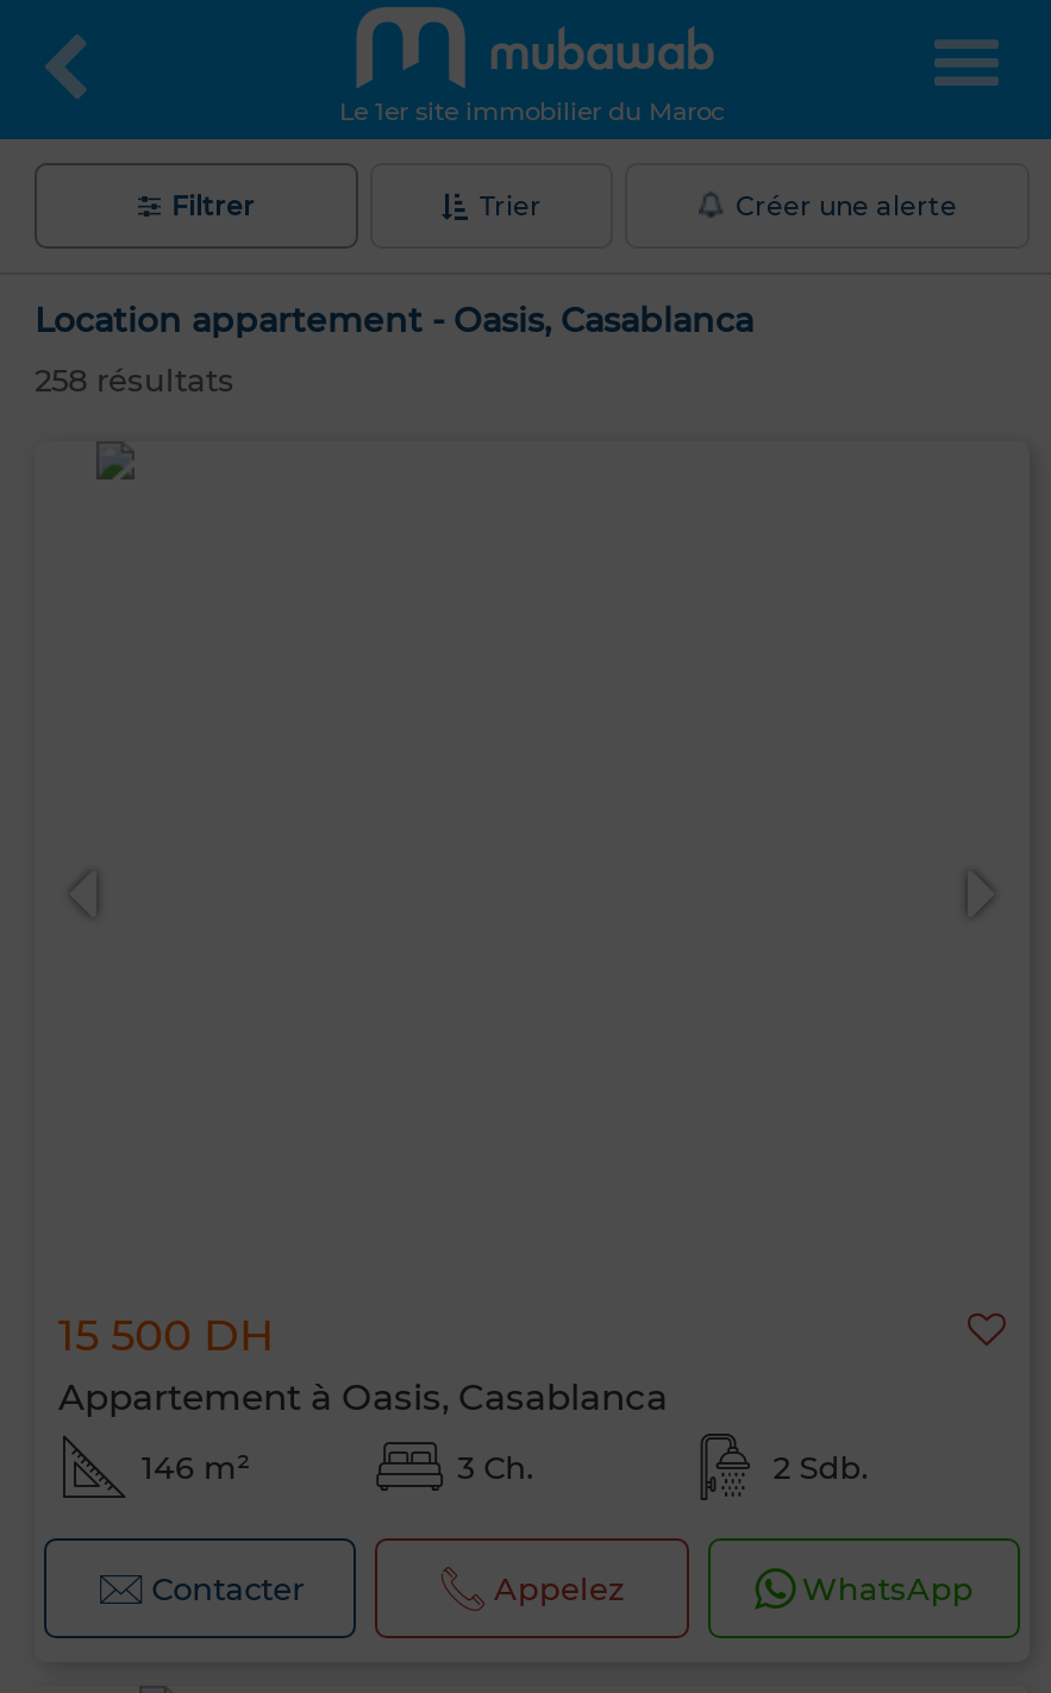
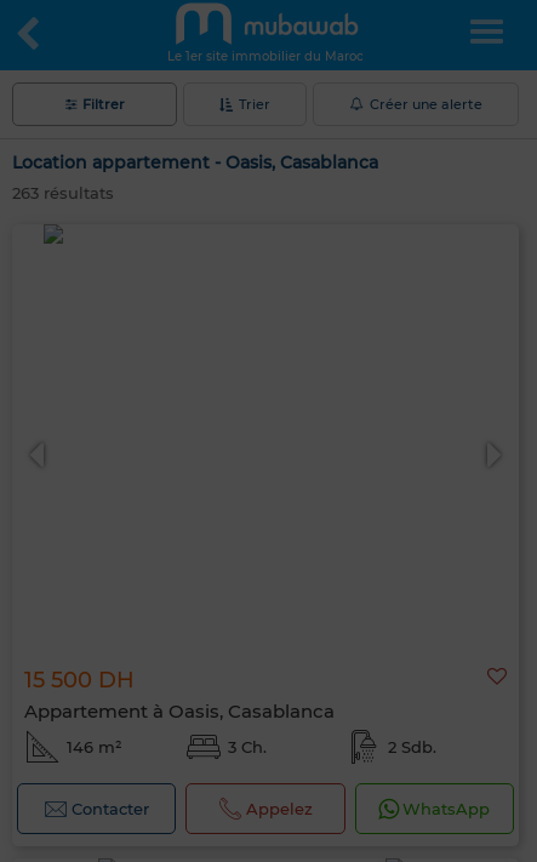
- 258 résultats
+ 263 résultats
